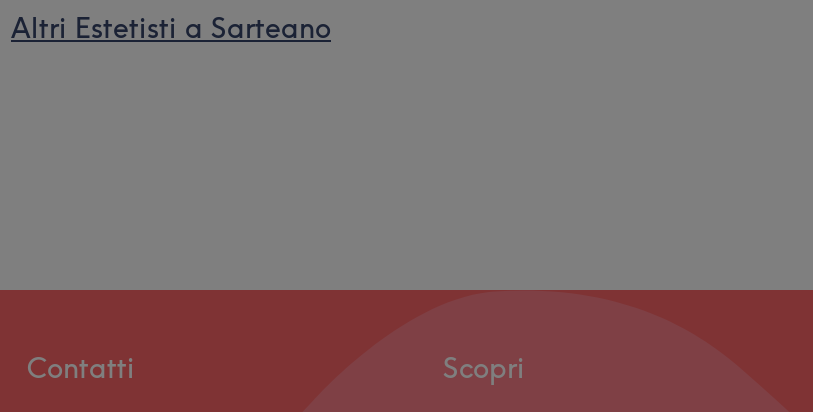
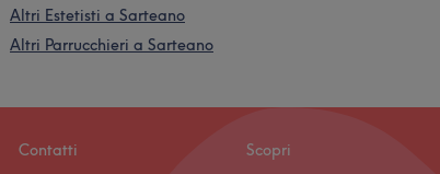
+ Altri Parrucchieri a Sarteano
